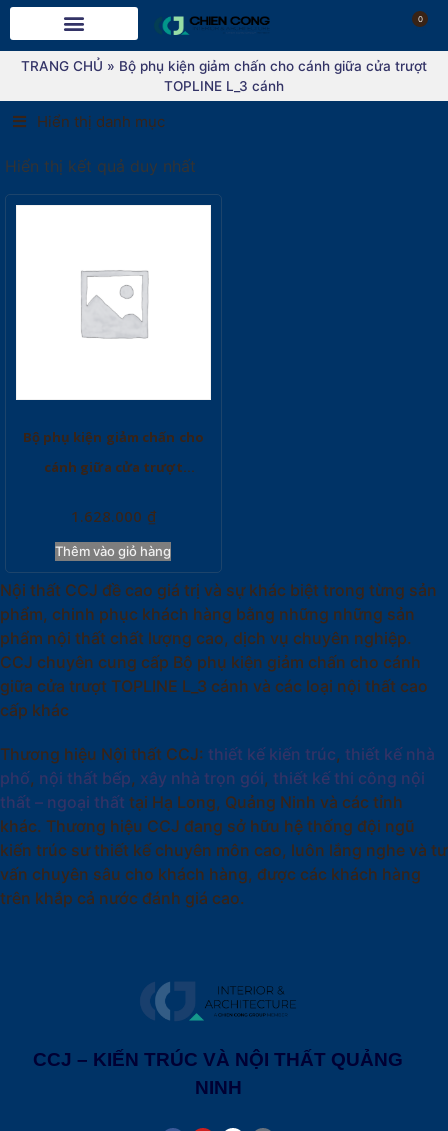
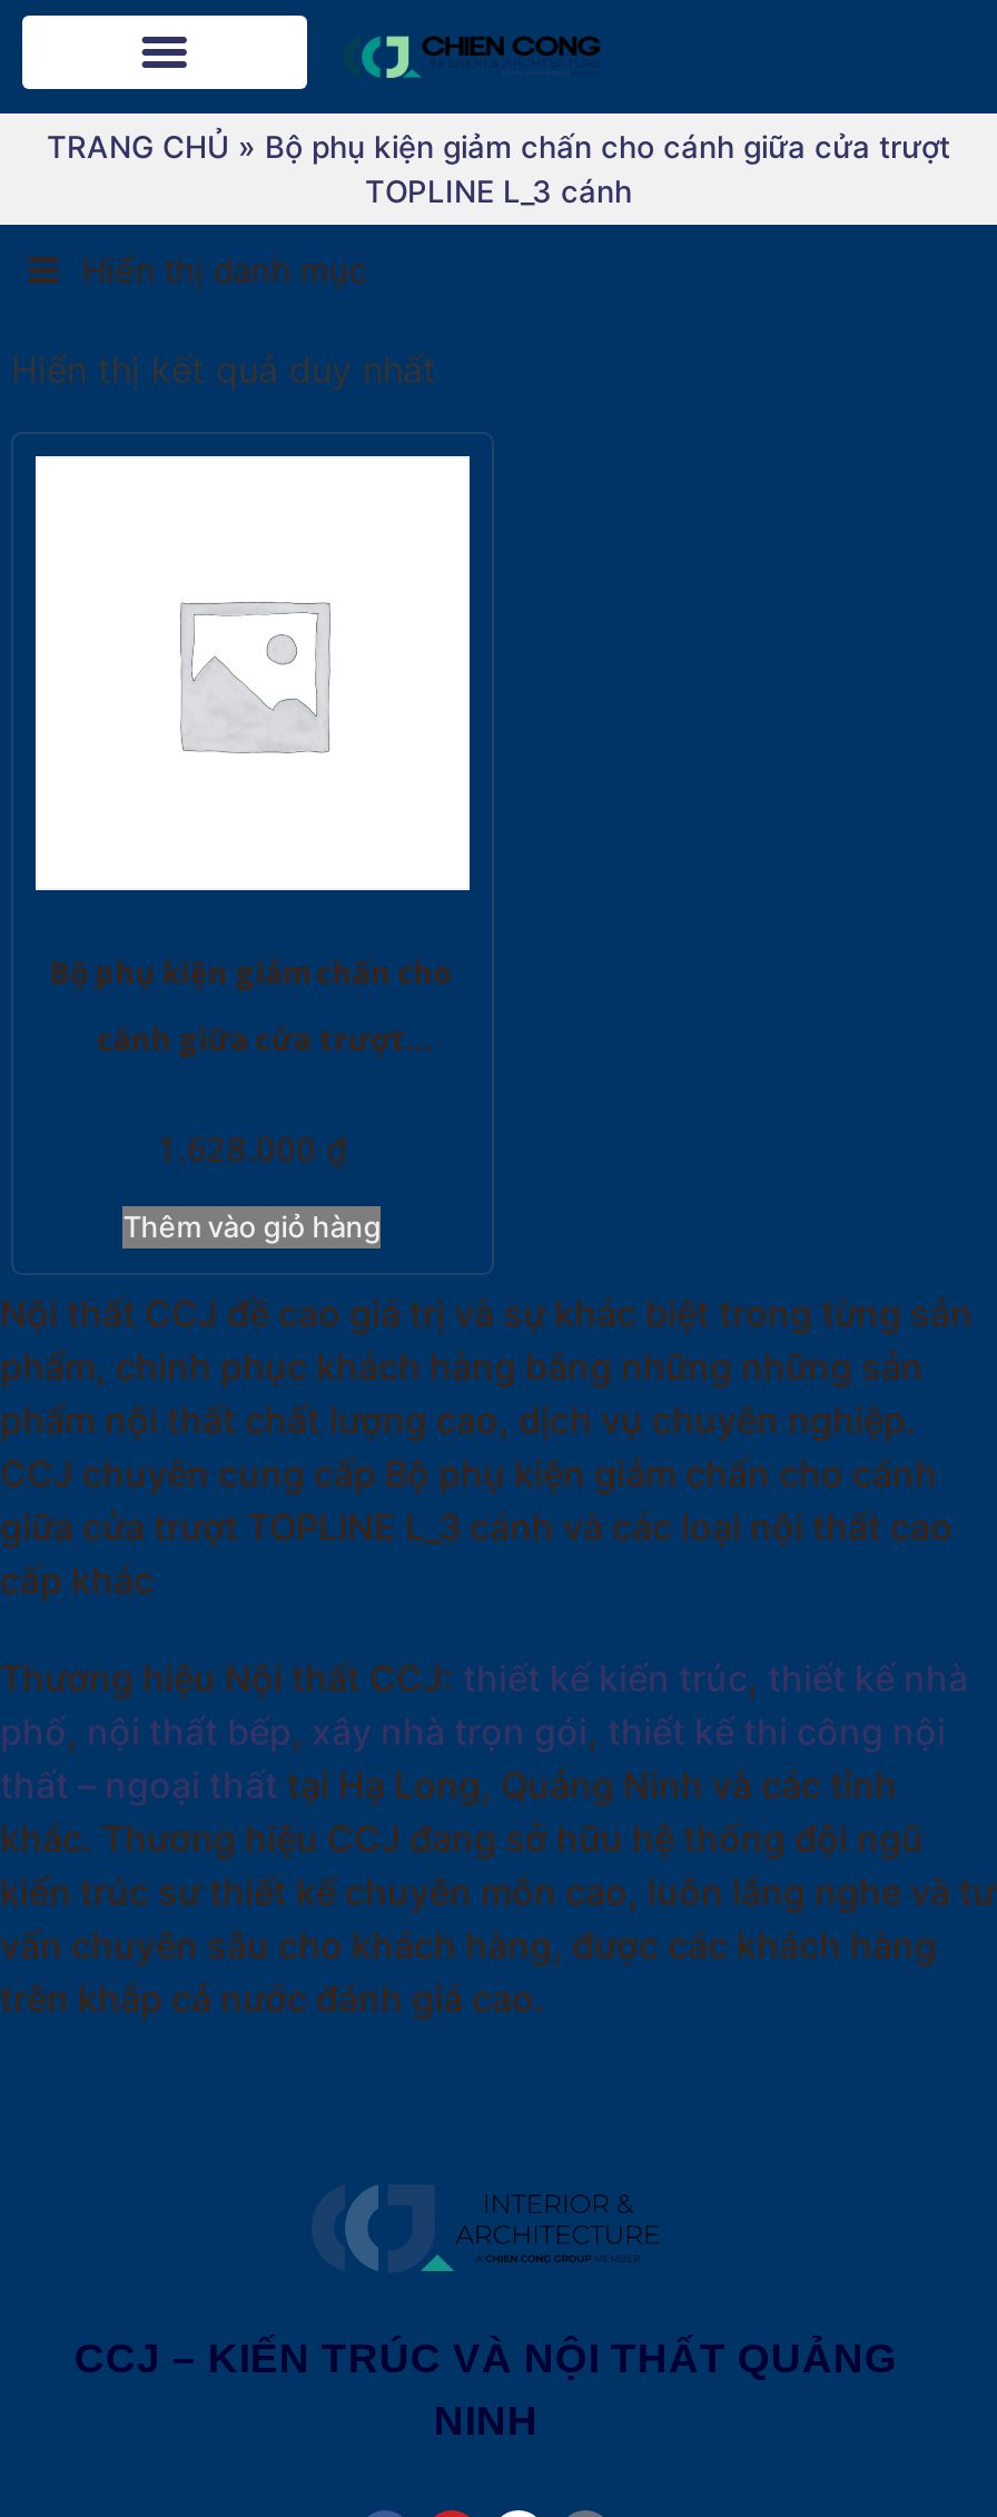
- 0
